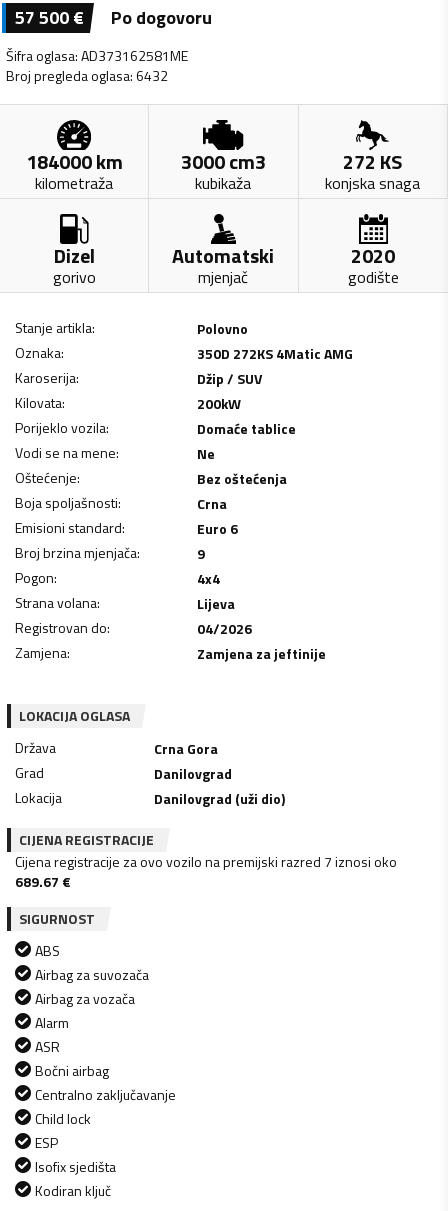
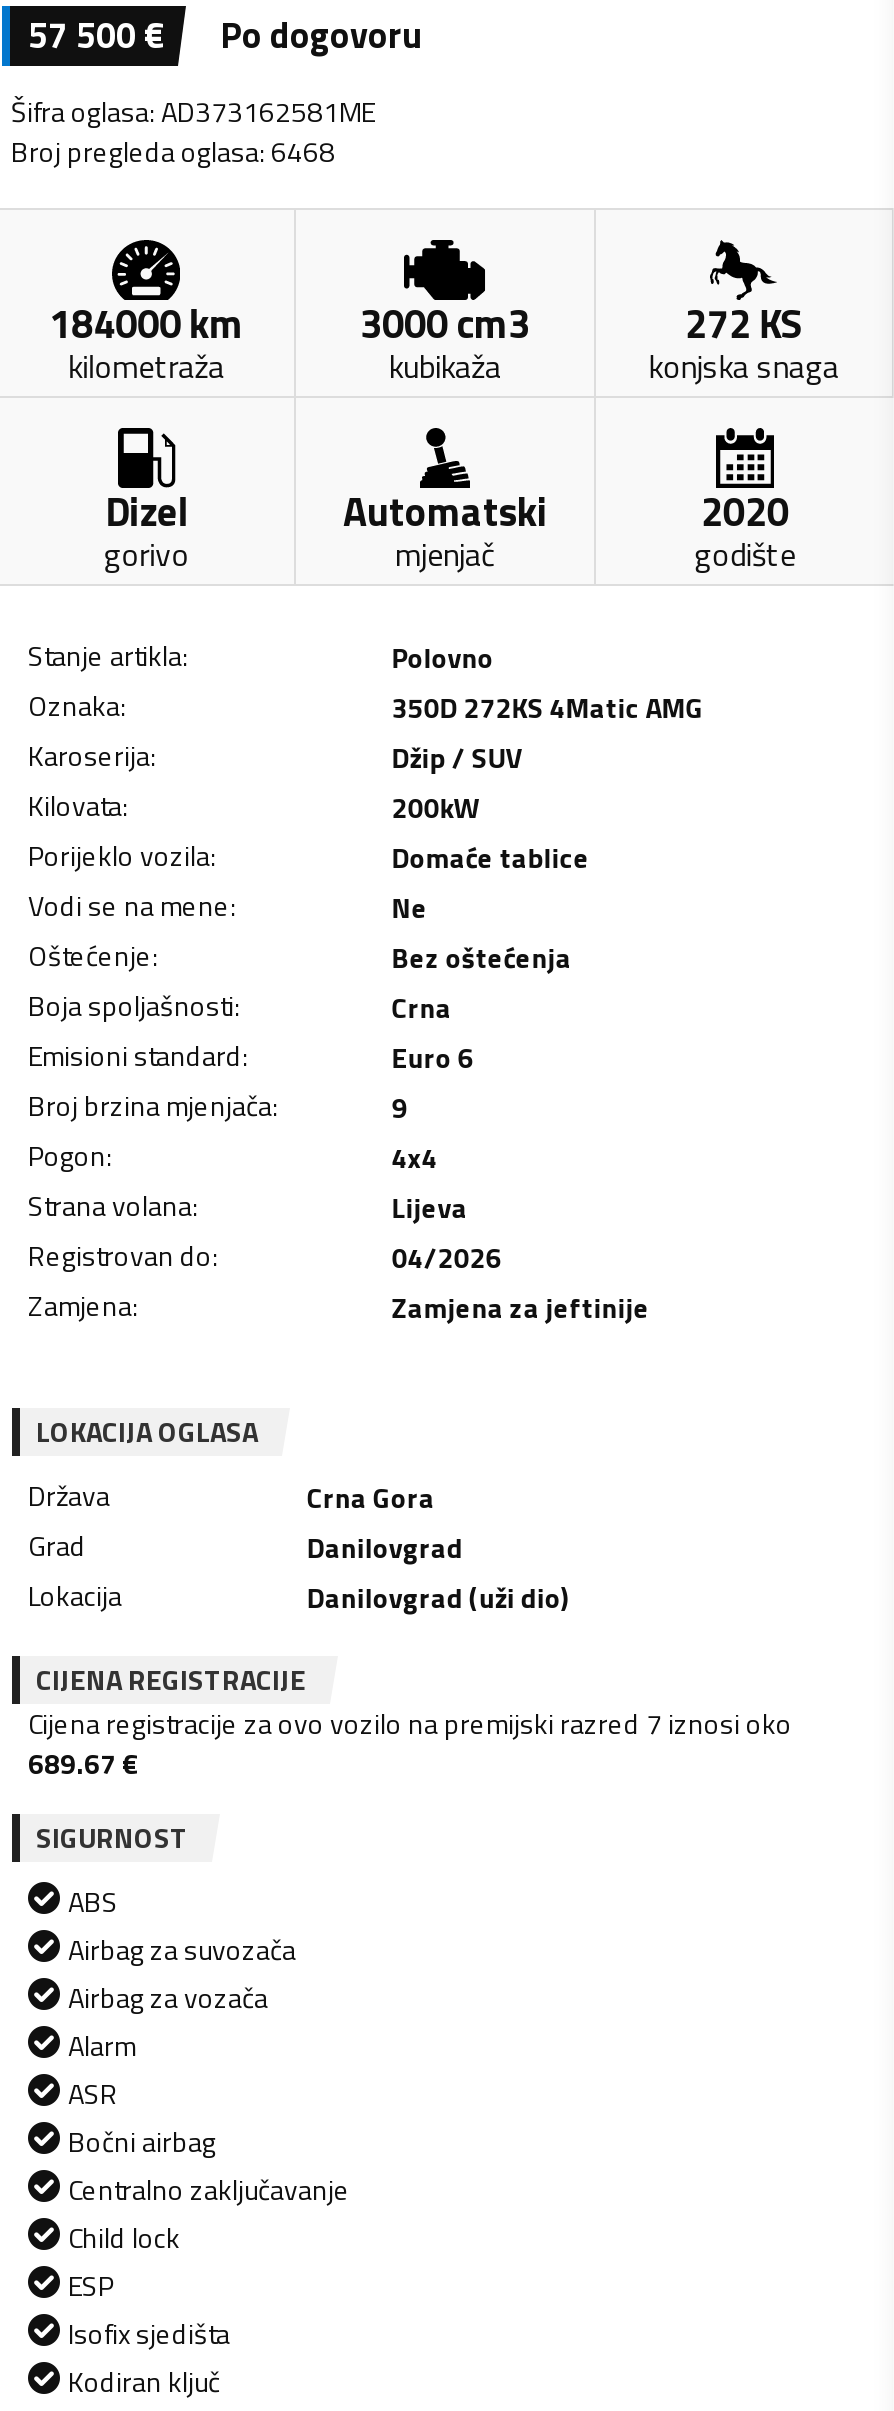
- Broj pregleda oglasa: 6432
+ Broj pregleda oglasa: 6468
